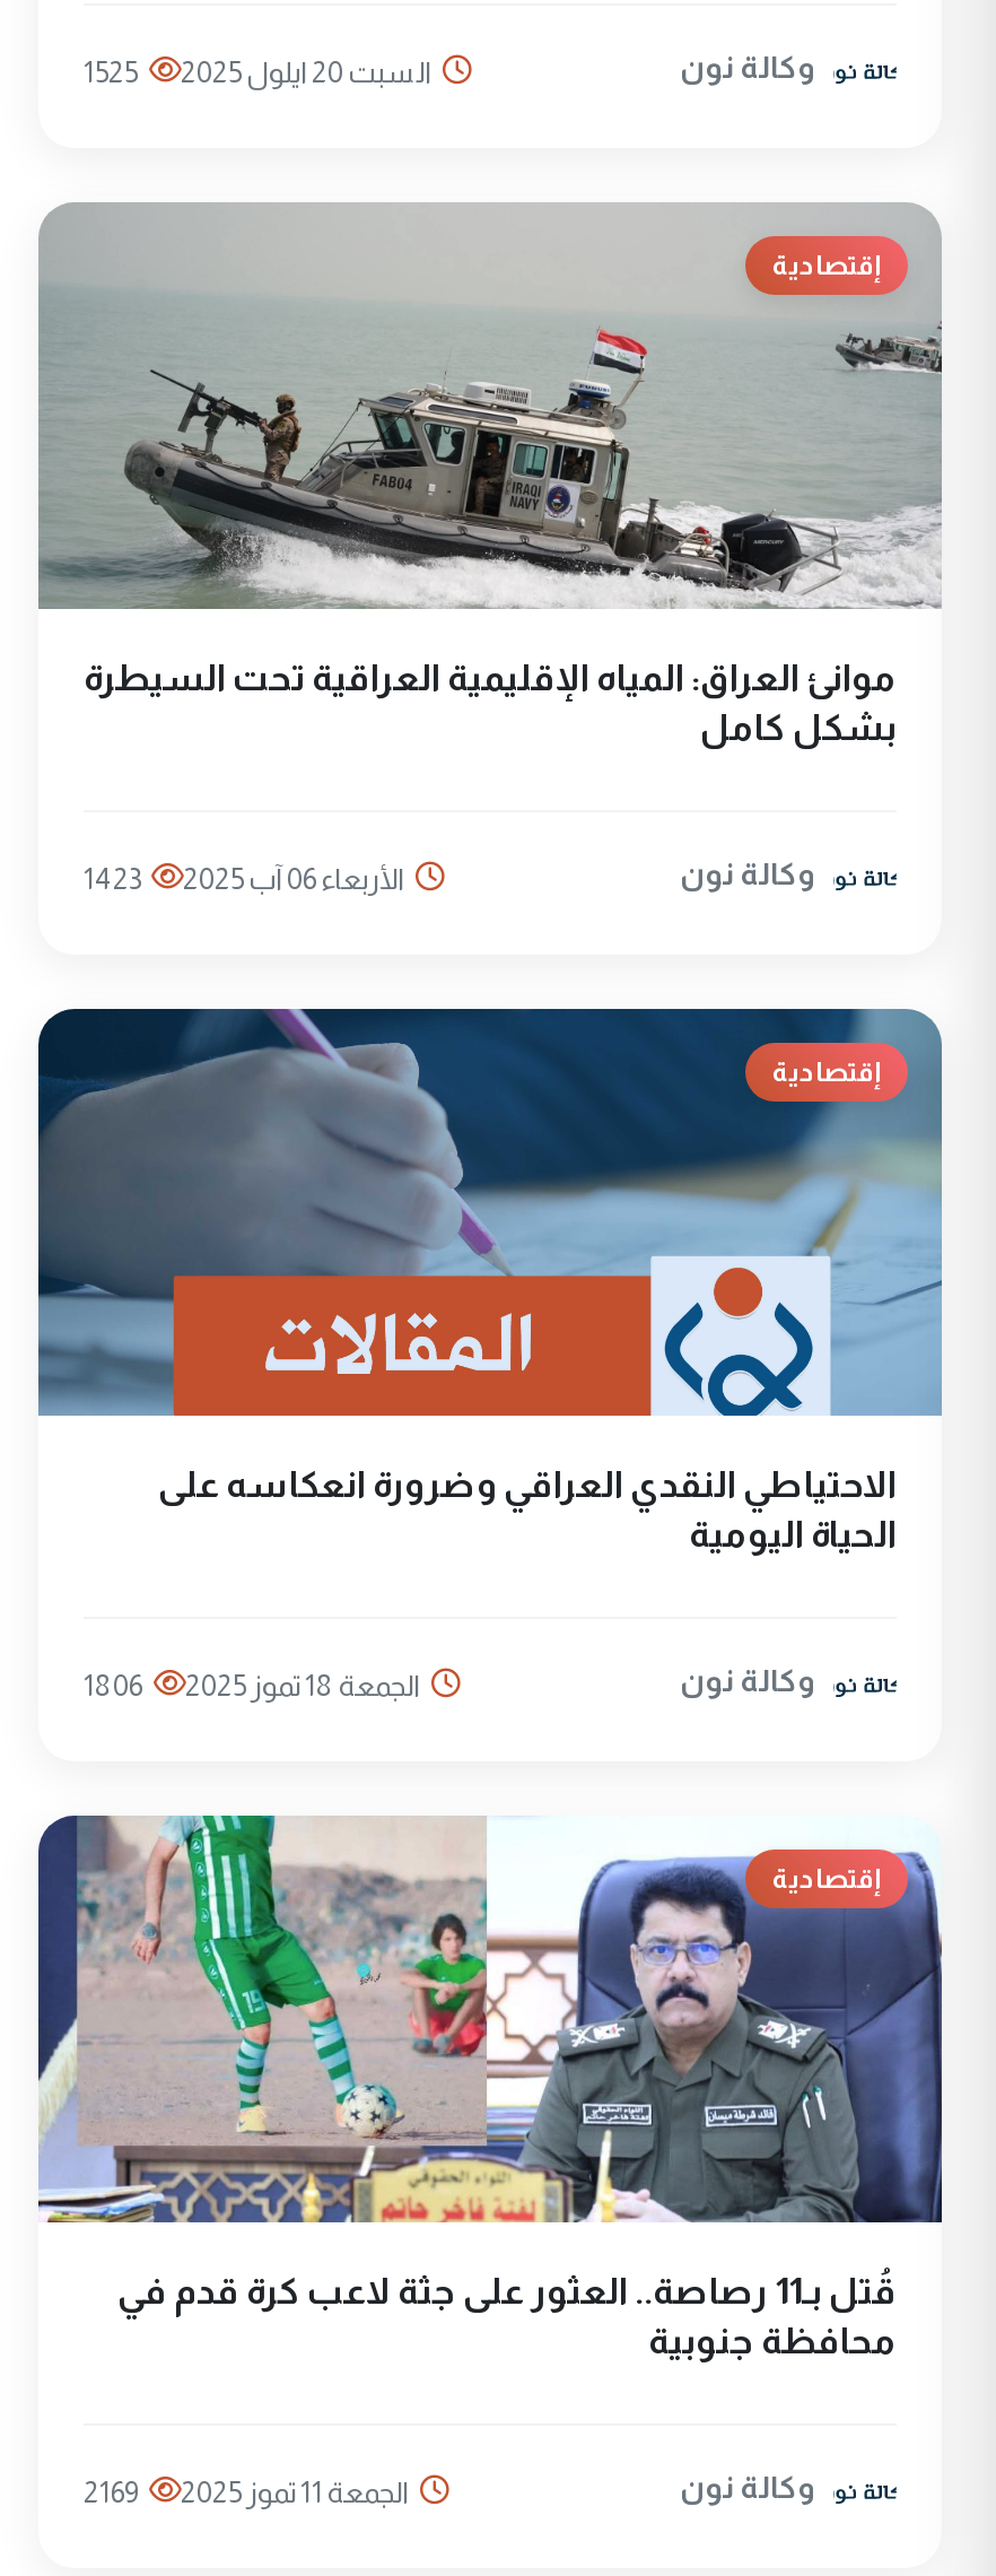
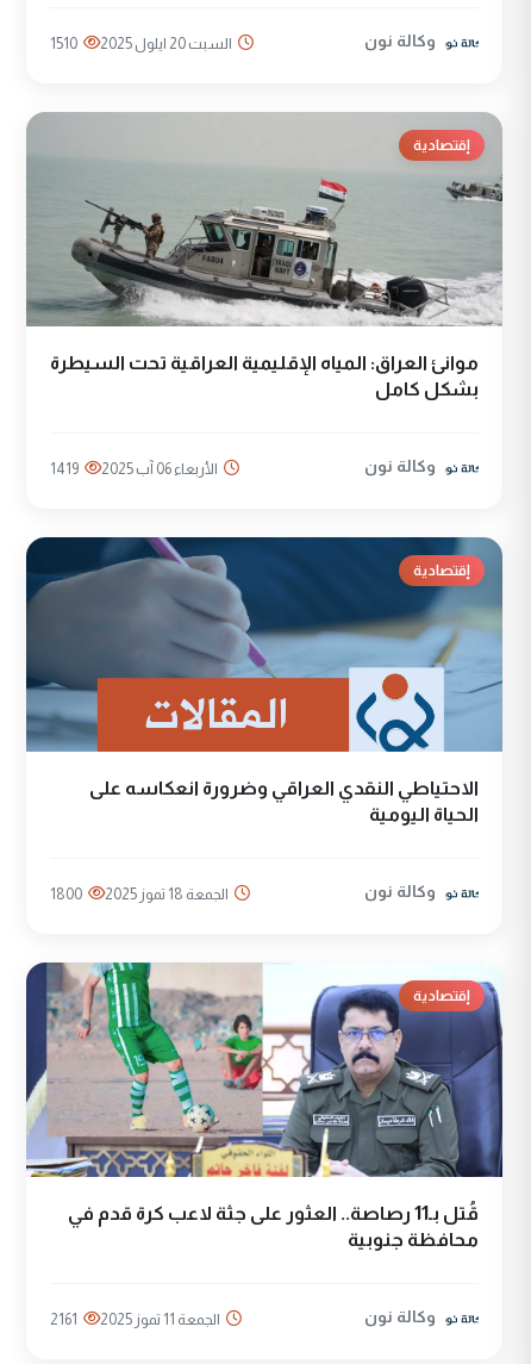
- 1525
+ 1510

- 1423
+ 1419

- 1806
+ 1800

- 2169
+ 2161
